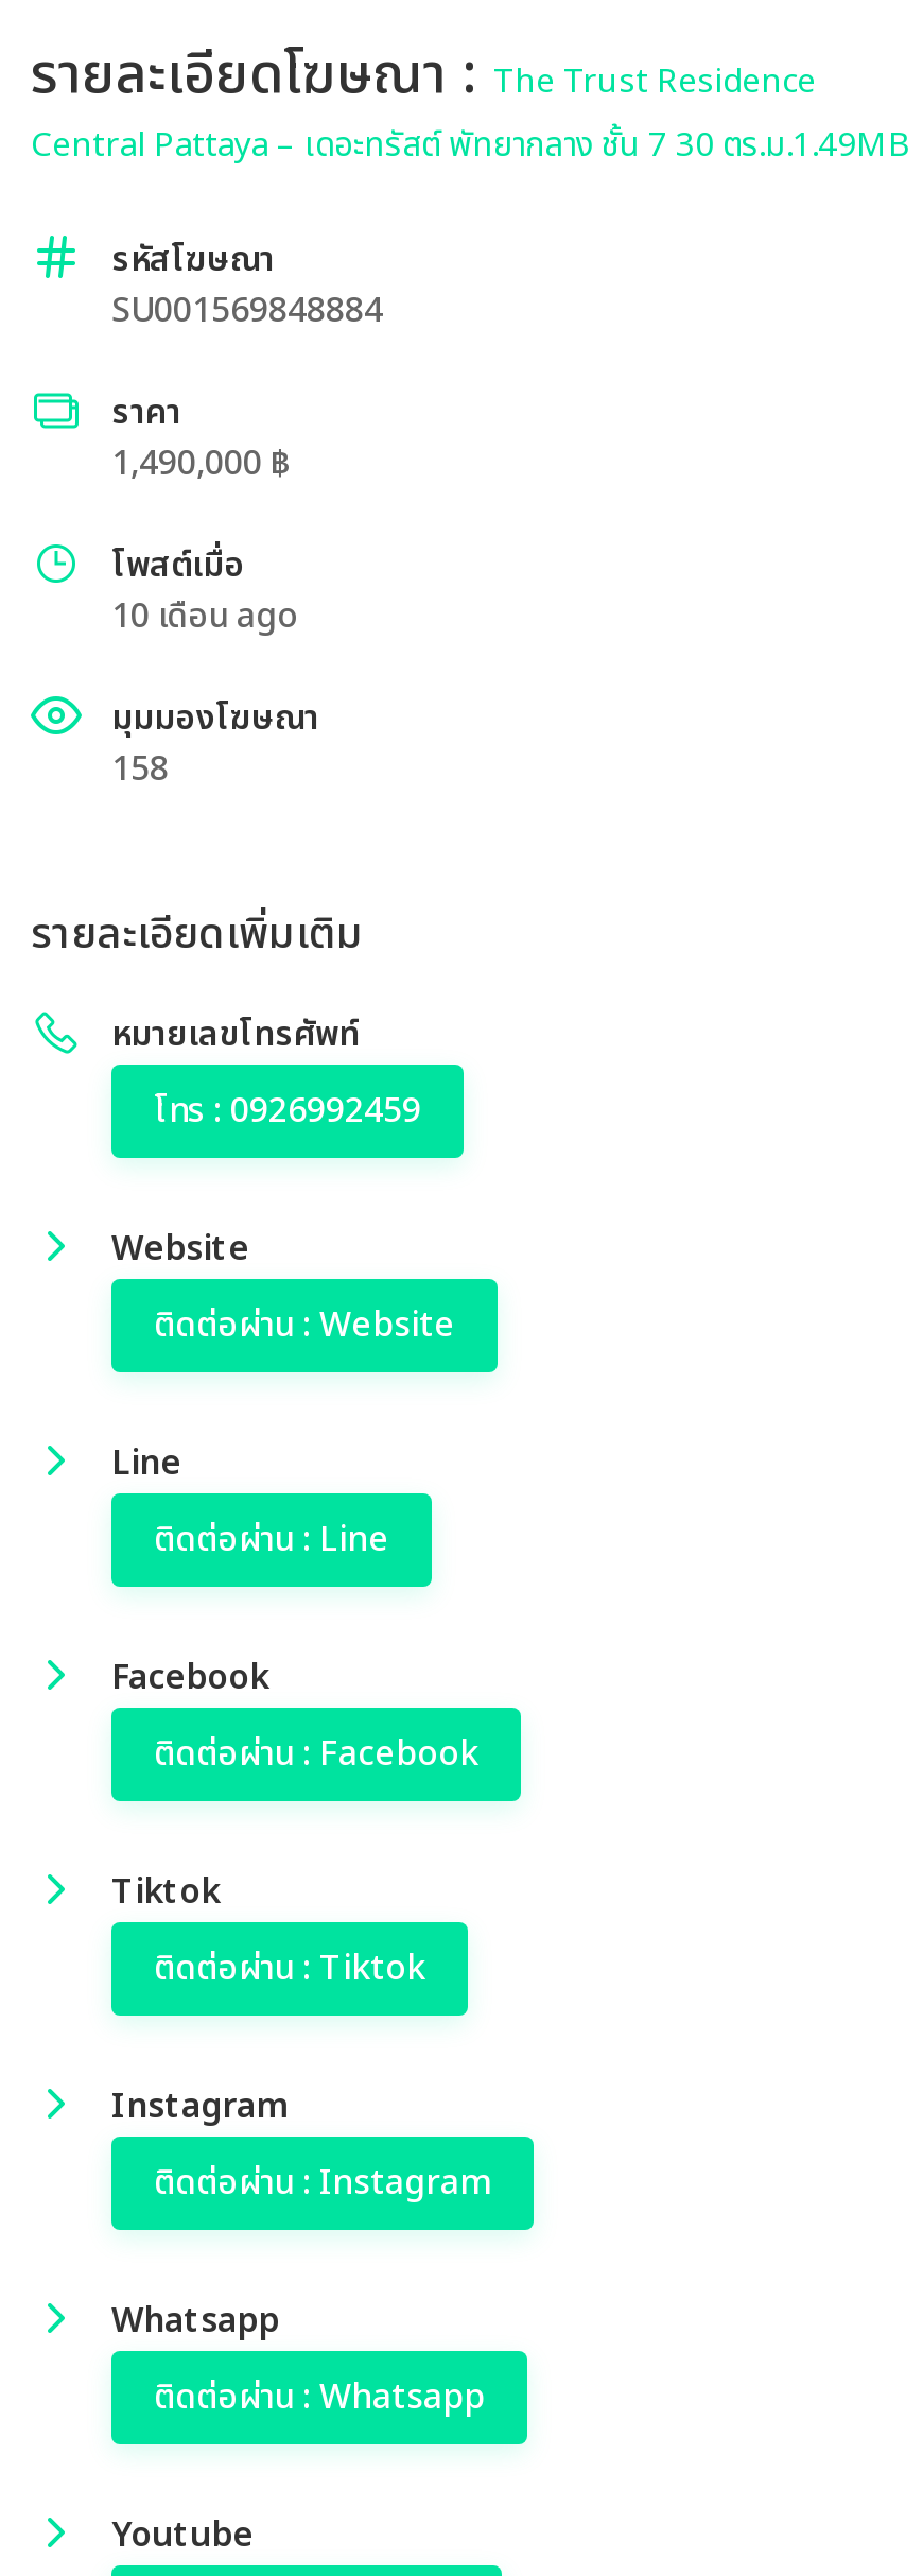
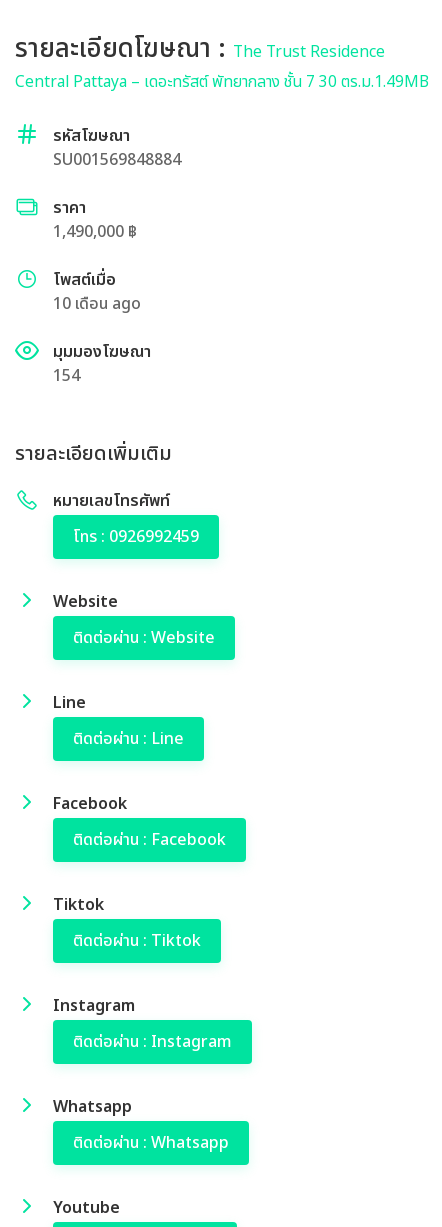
- 158
+ 154
